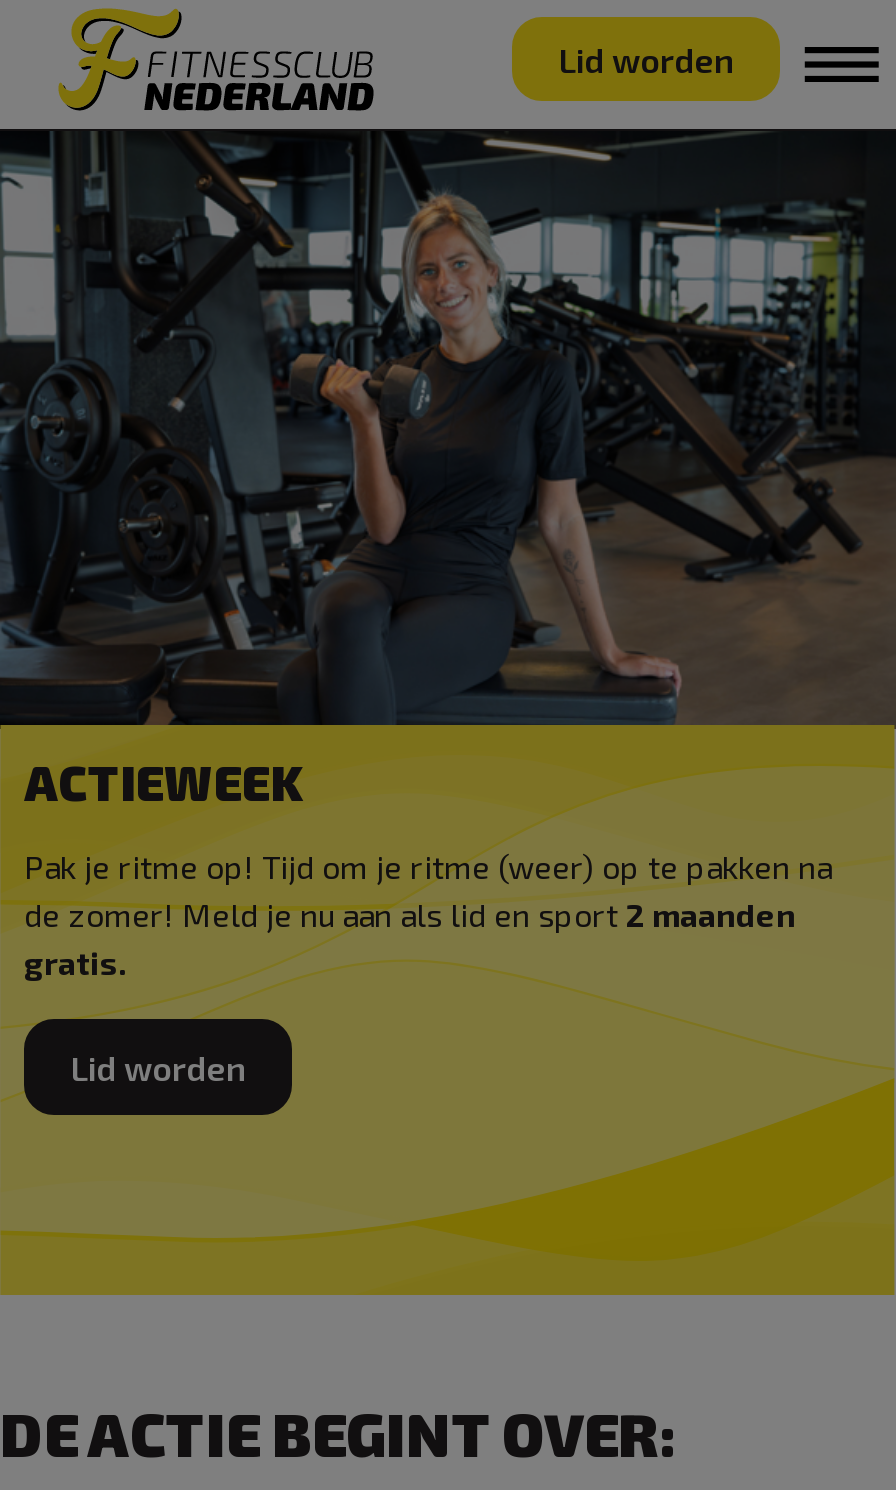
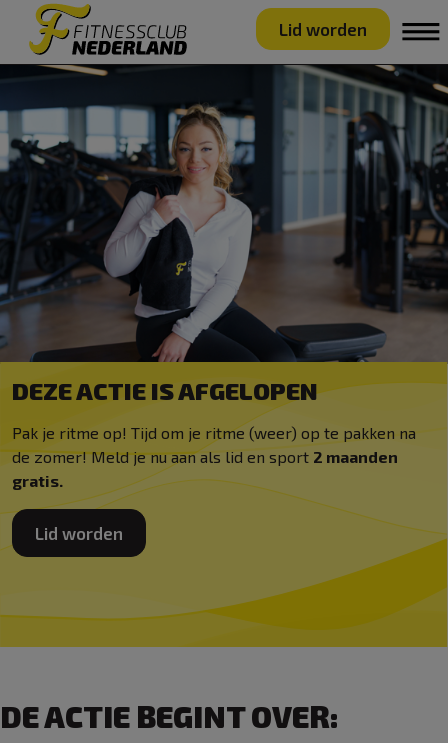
- [image]
- ACTIEWEEK
+ [image]
+ DEZE ACTIE IS AFGELOPEN
